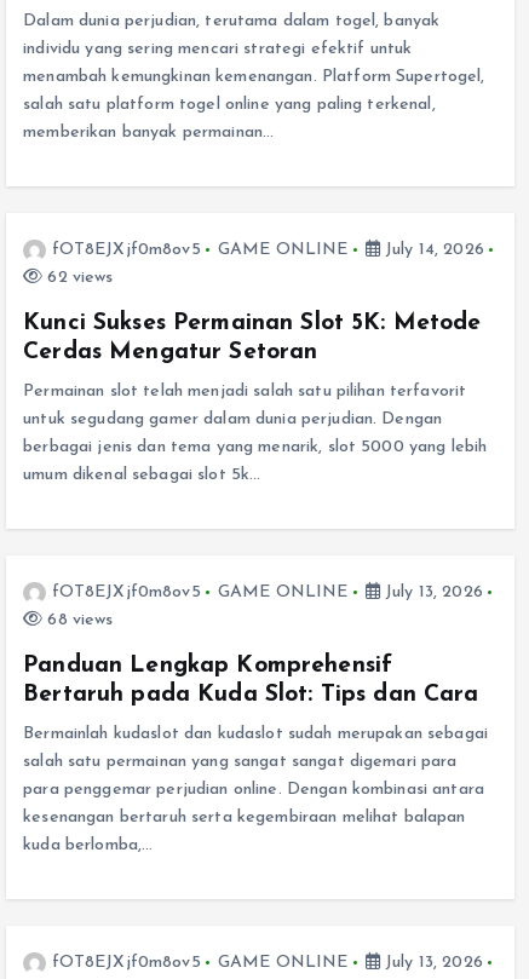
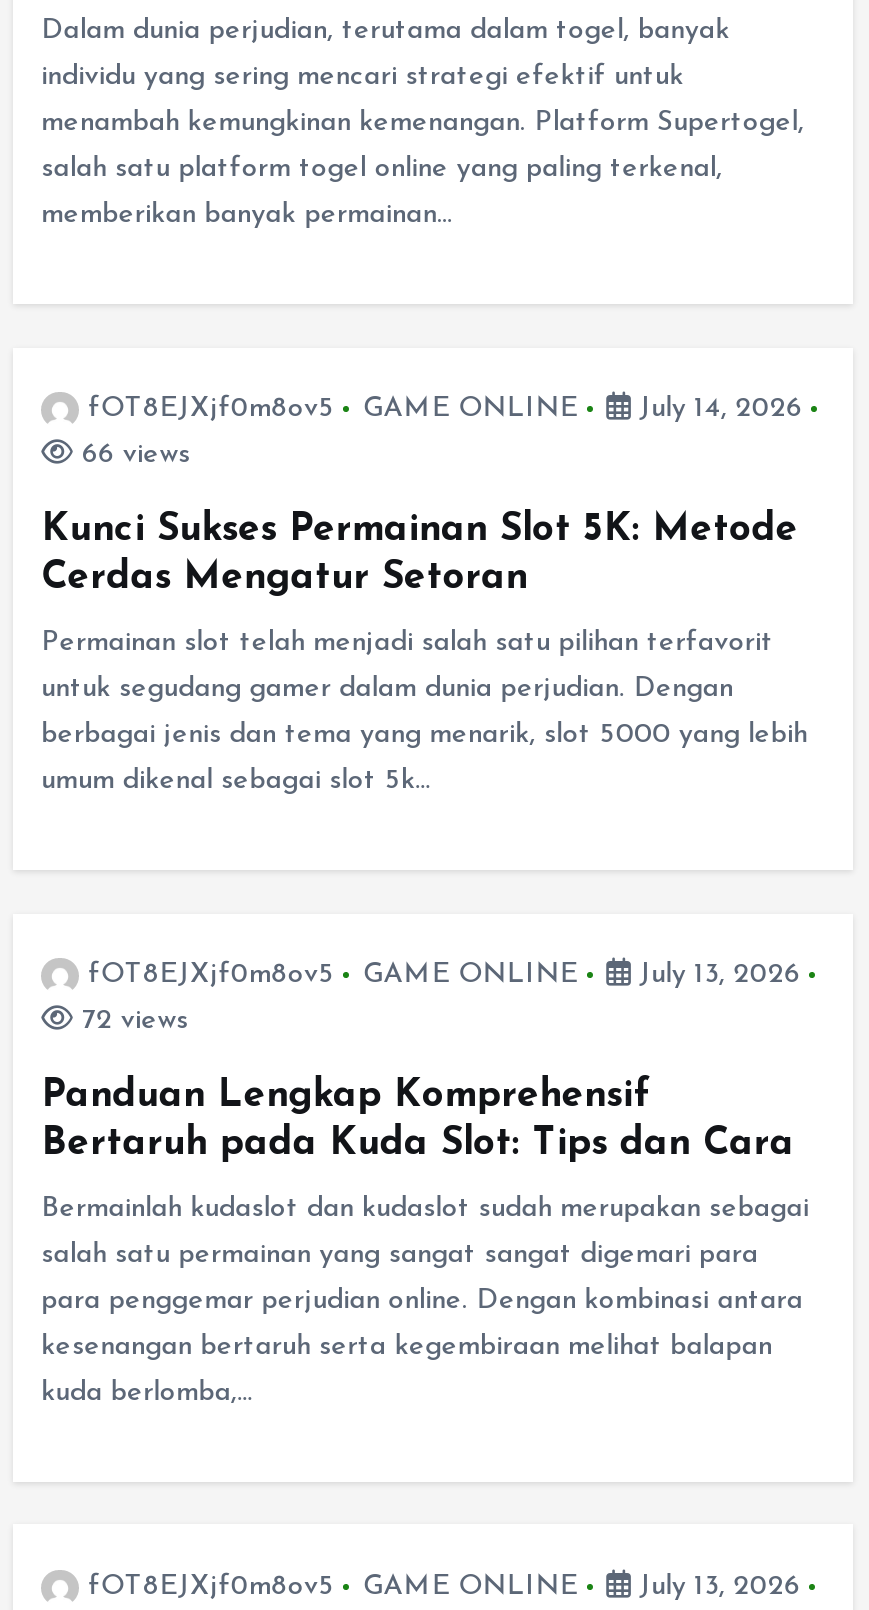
- 62 views
+ 66 views

- 68 views
+ 72 views
